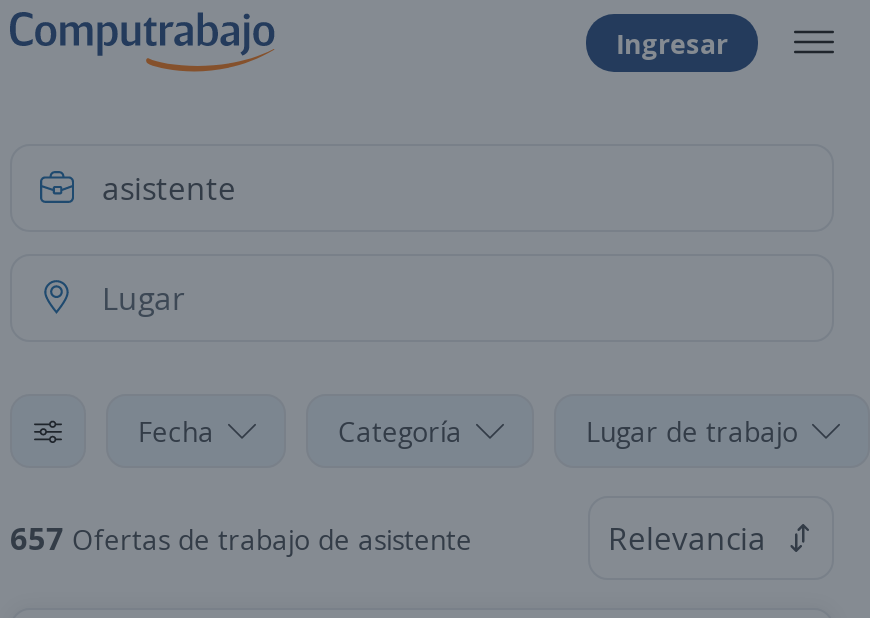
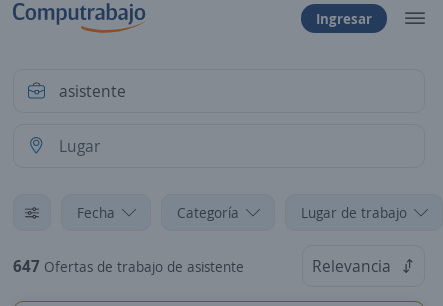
- 657 Ofertas de trabajo de asistente
+ 647 Ofertas de trabajo de asistente
